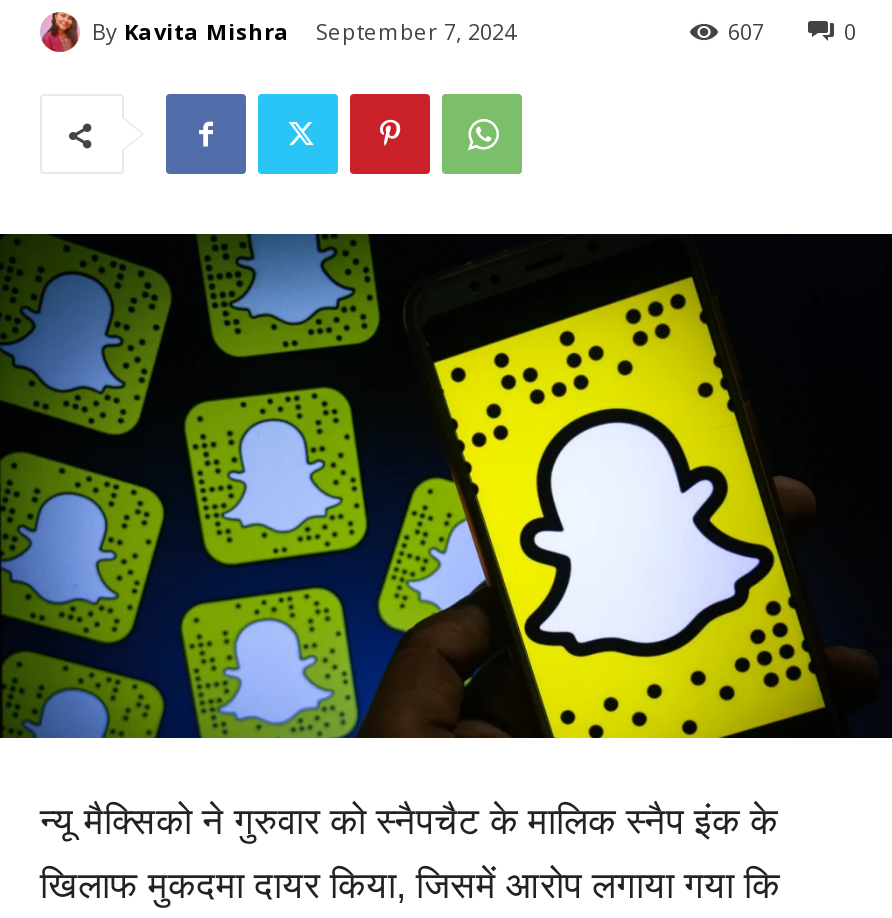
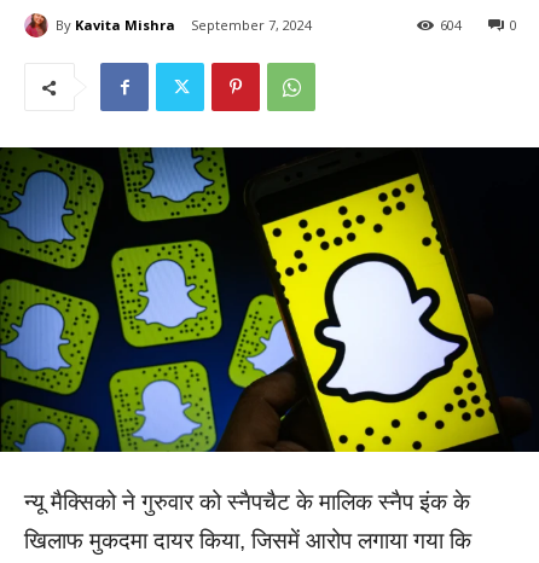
- 607
+ 604
